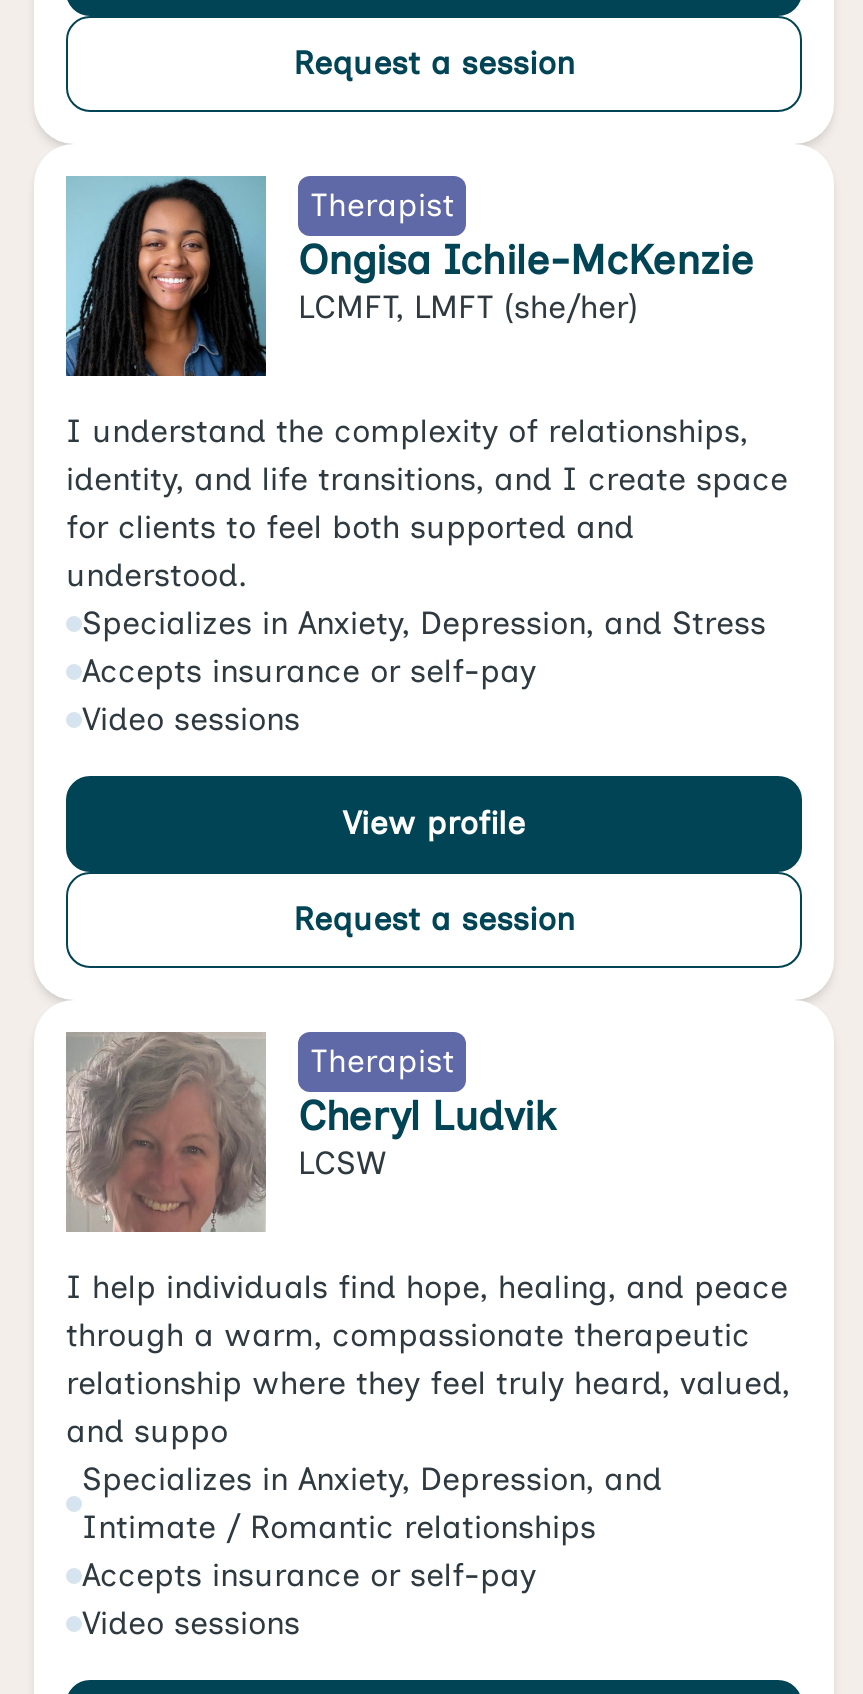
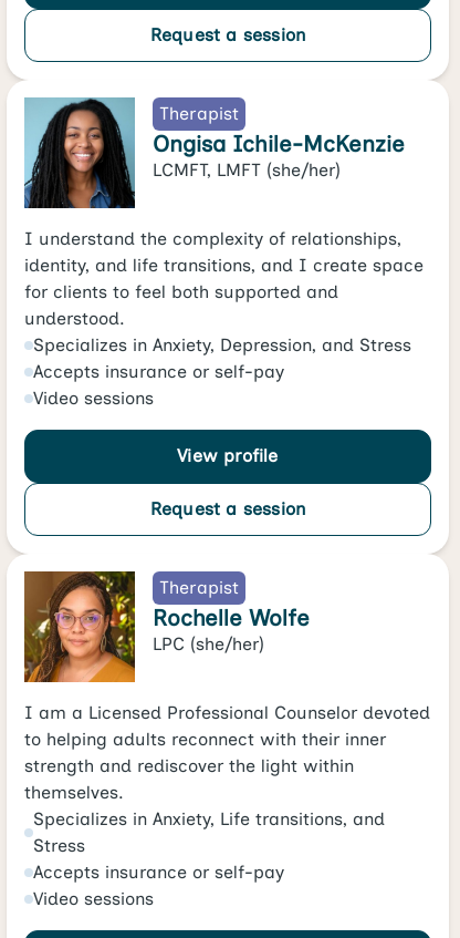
- [image]
- Cheryl Ludvik
- LCSW
+ [image]
+ Rochelle Wolfe
+ LPC (she/her)

- I help individuals find hope, healing, and peace
- through a warm, compassionate therapeutic
- relationship where they feel truly heard, valued,
- and suppo
- Specializes in Anxiety, Depression, and
- Intimate / Romantic relationships
+ I am a Licensed Professional Counselor devoted
+ to helping adults reconnect with their inner
+ strength and rediscover the light within
+ themselves.
+ Specializes in Anxiety, Life transitions, and
+ Stress
